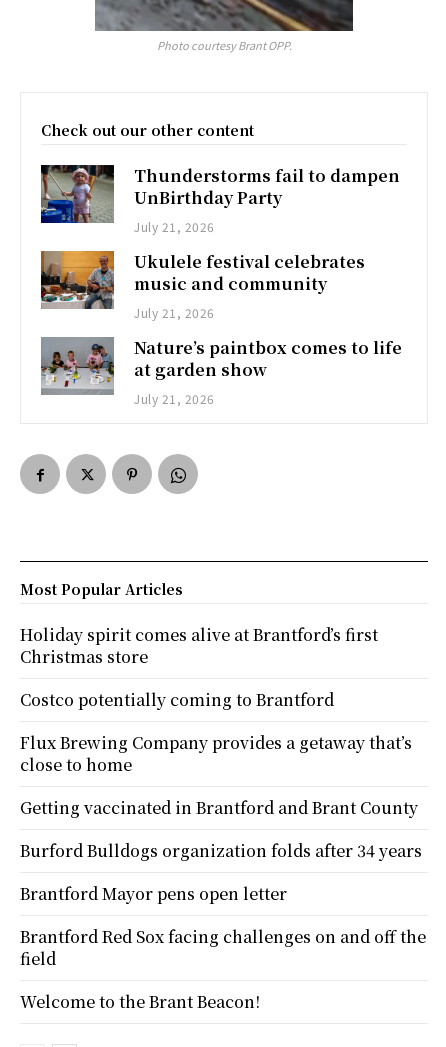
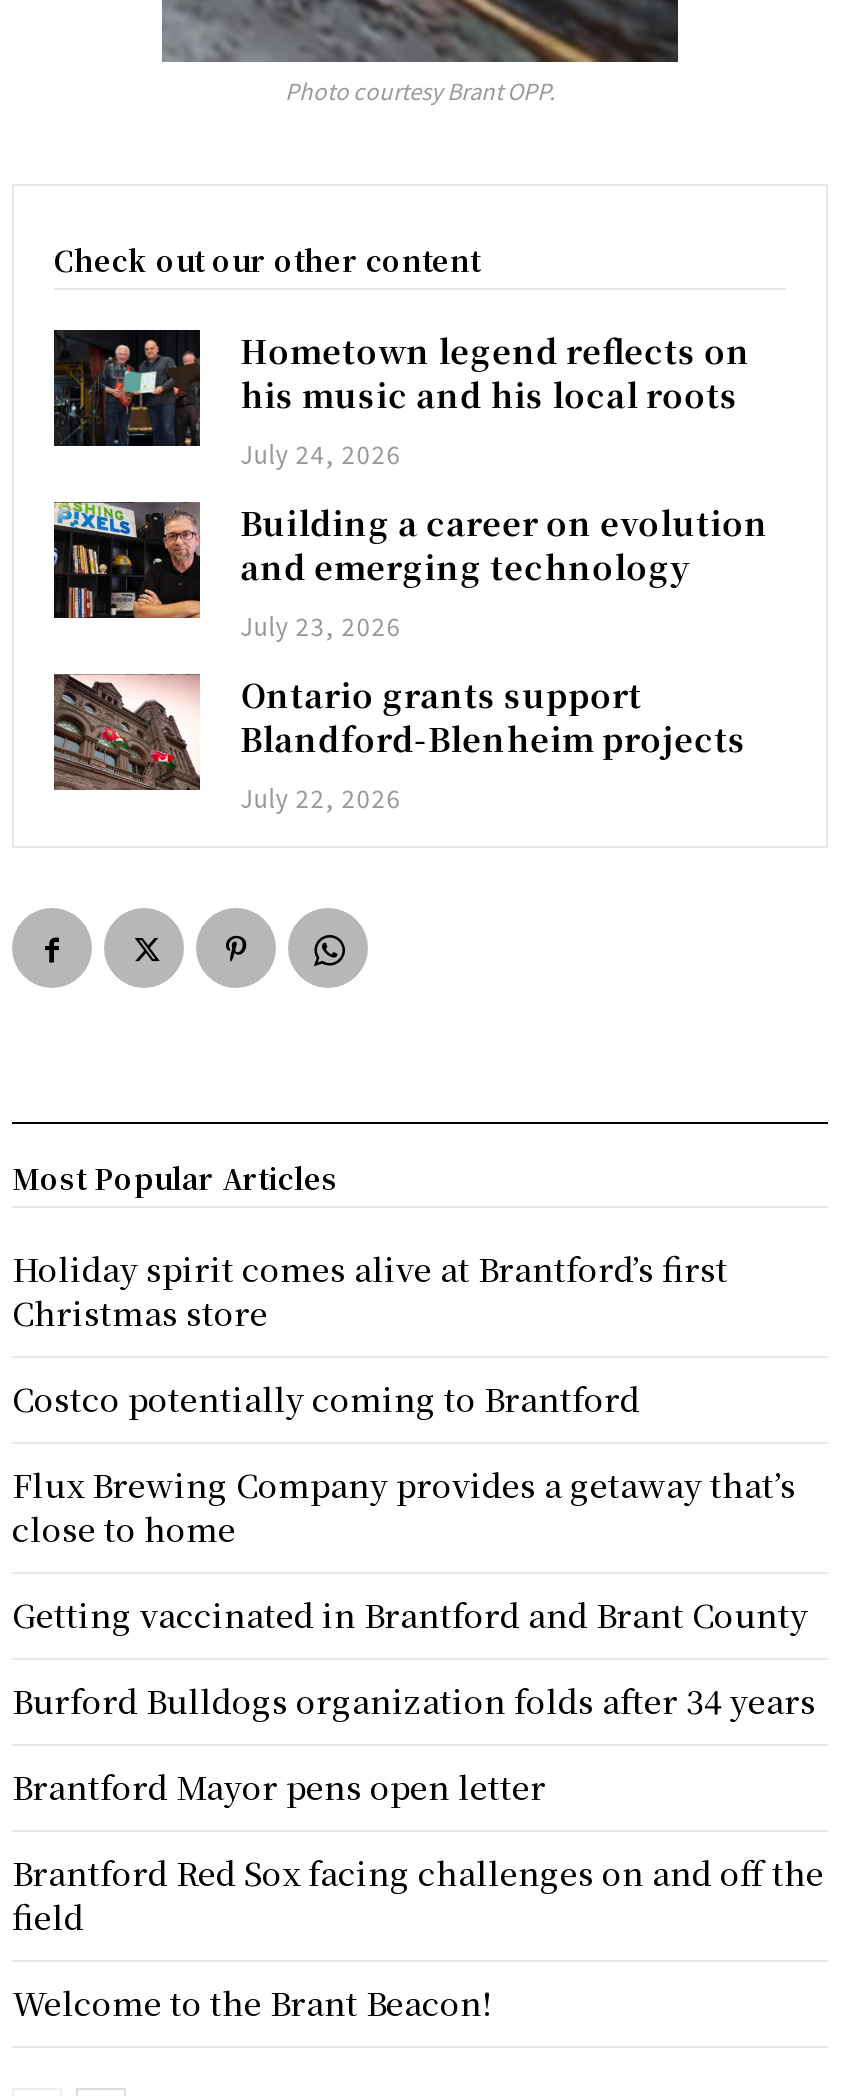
- [image]
- Thunderstorms fail to dampen
- UnBirthday Party
- July 21, 2026
+ [image]
+ Hometown legend reflects on
+ his music and his local roots
+ July 24, 2026

- [image]
- Ukulele festival celebrates
- music and community
- July 21, 2026
+ [image]
+ Building a career on evolution
+ and emerging technology
+ July 23, 2026

- [image]
- Nature’s paintbox comes to life
- at garden show
- July 21, 2026
+ [image]
+ Ontario grants support
+ Blandford-Blenheim projects
+ July 22, 2026
